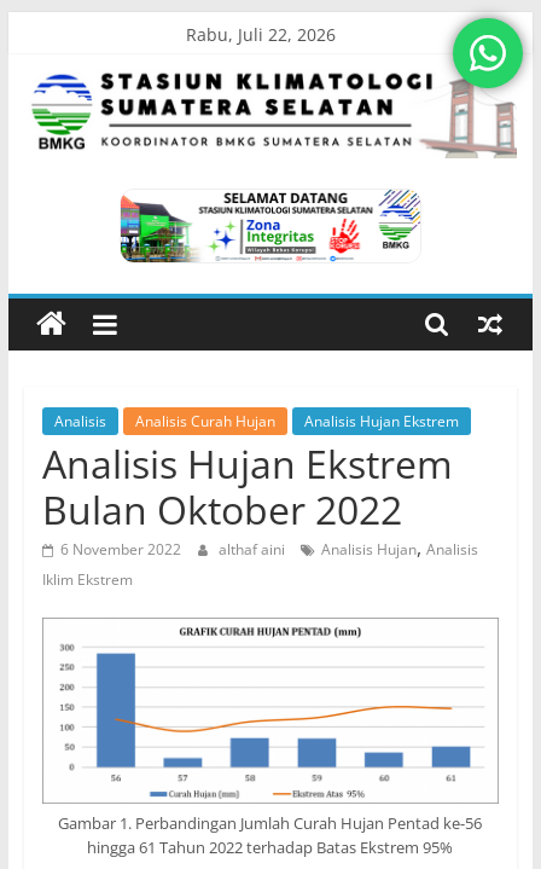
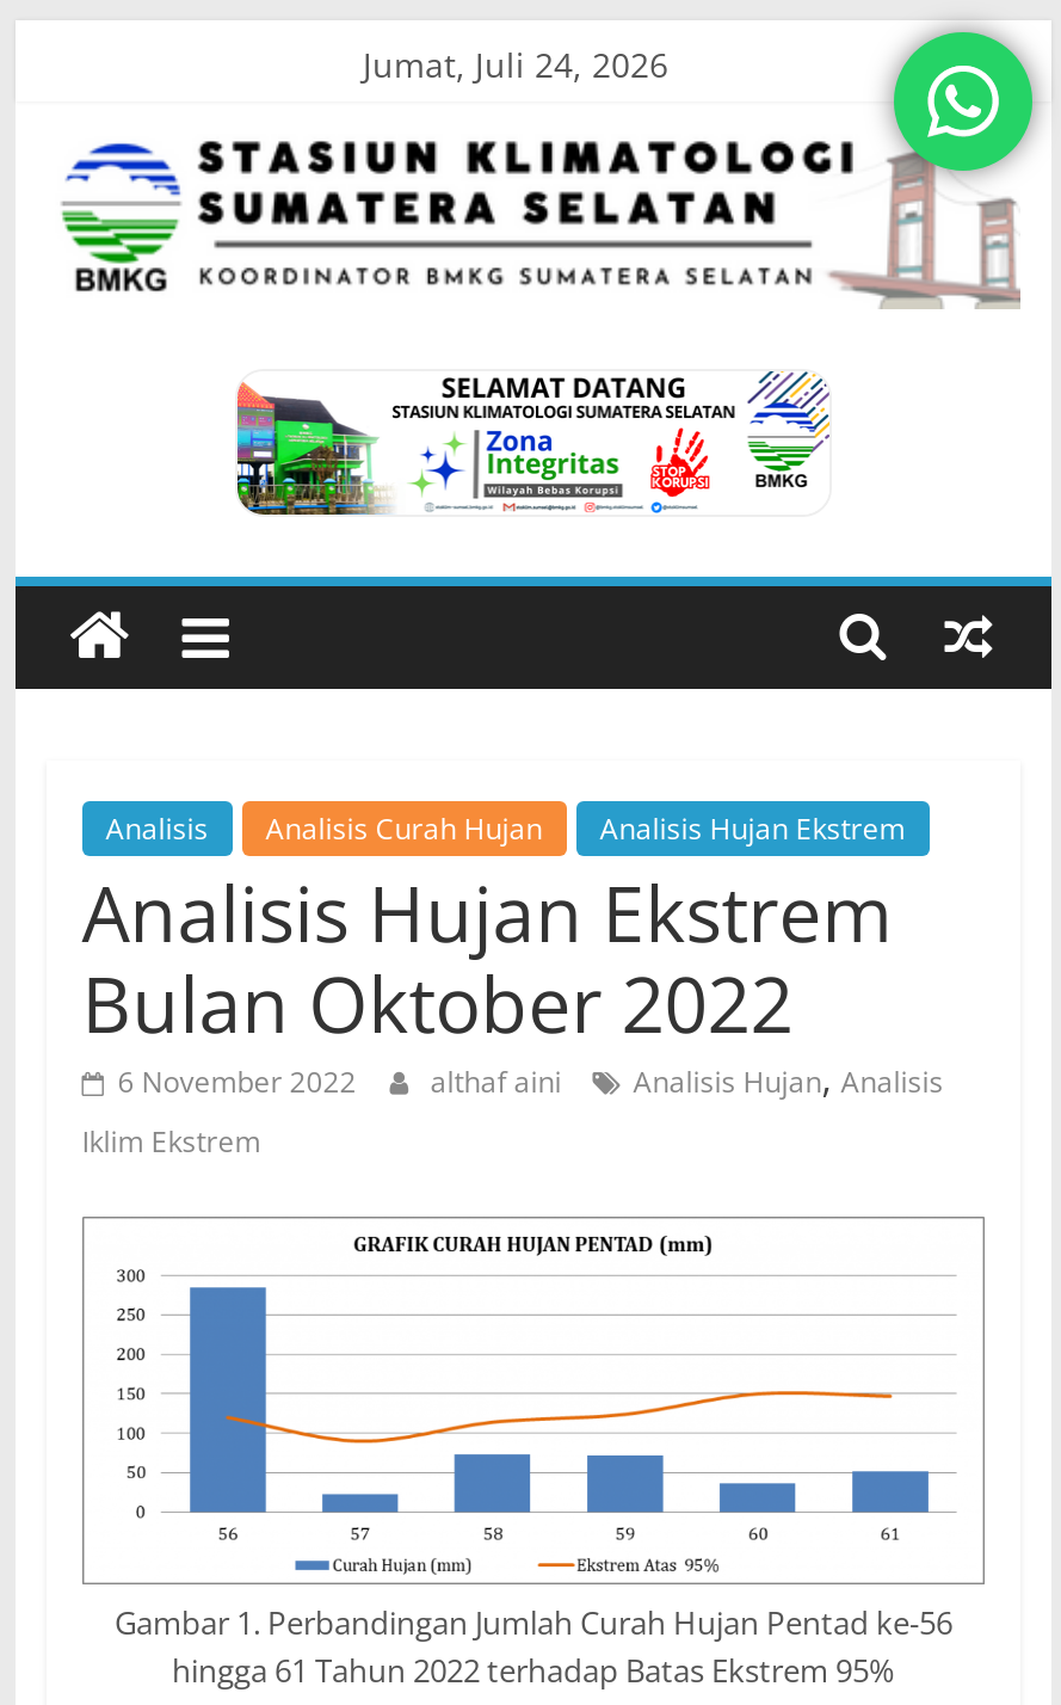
- Rabu, Juli 22, 2026
+ Jumat, Juli 24, 2026
